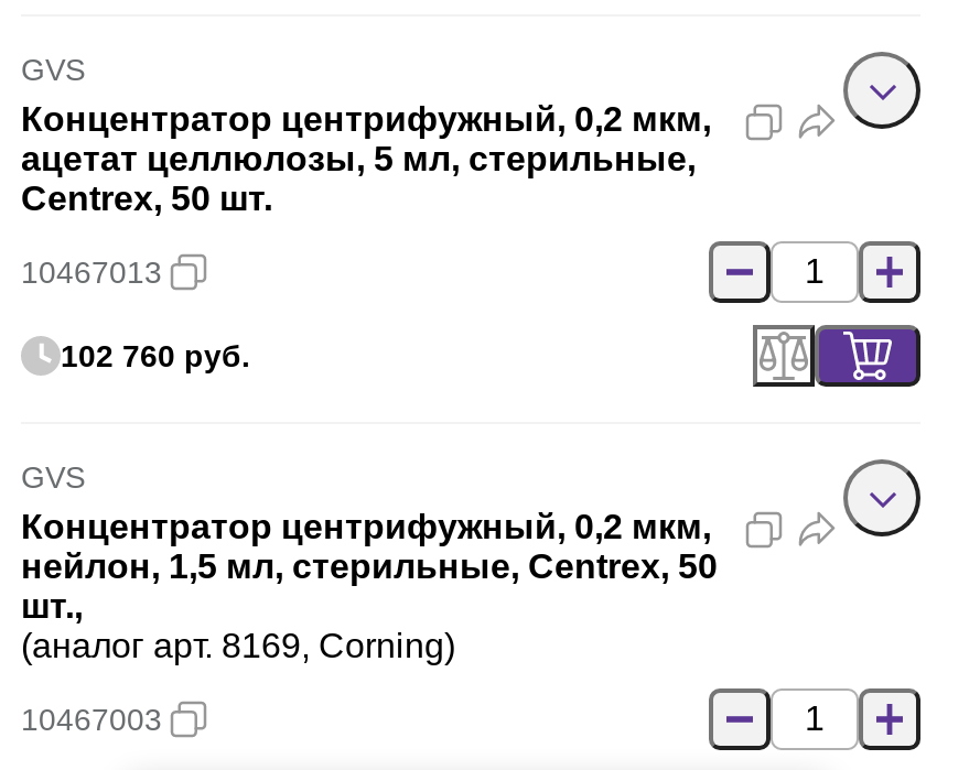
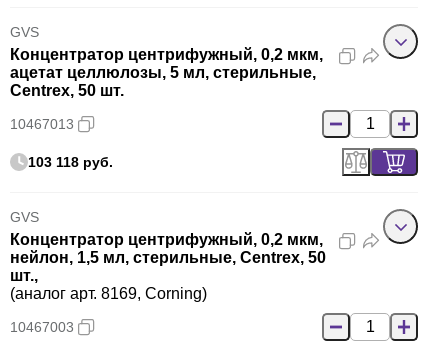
- 102 760 руб.
+ 103 118 руб.
